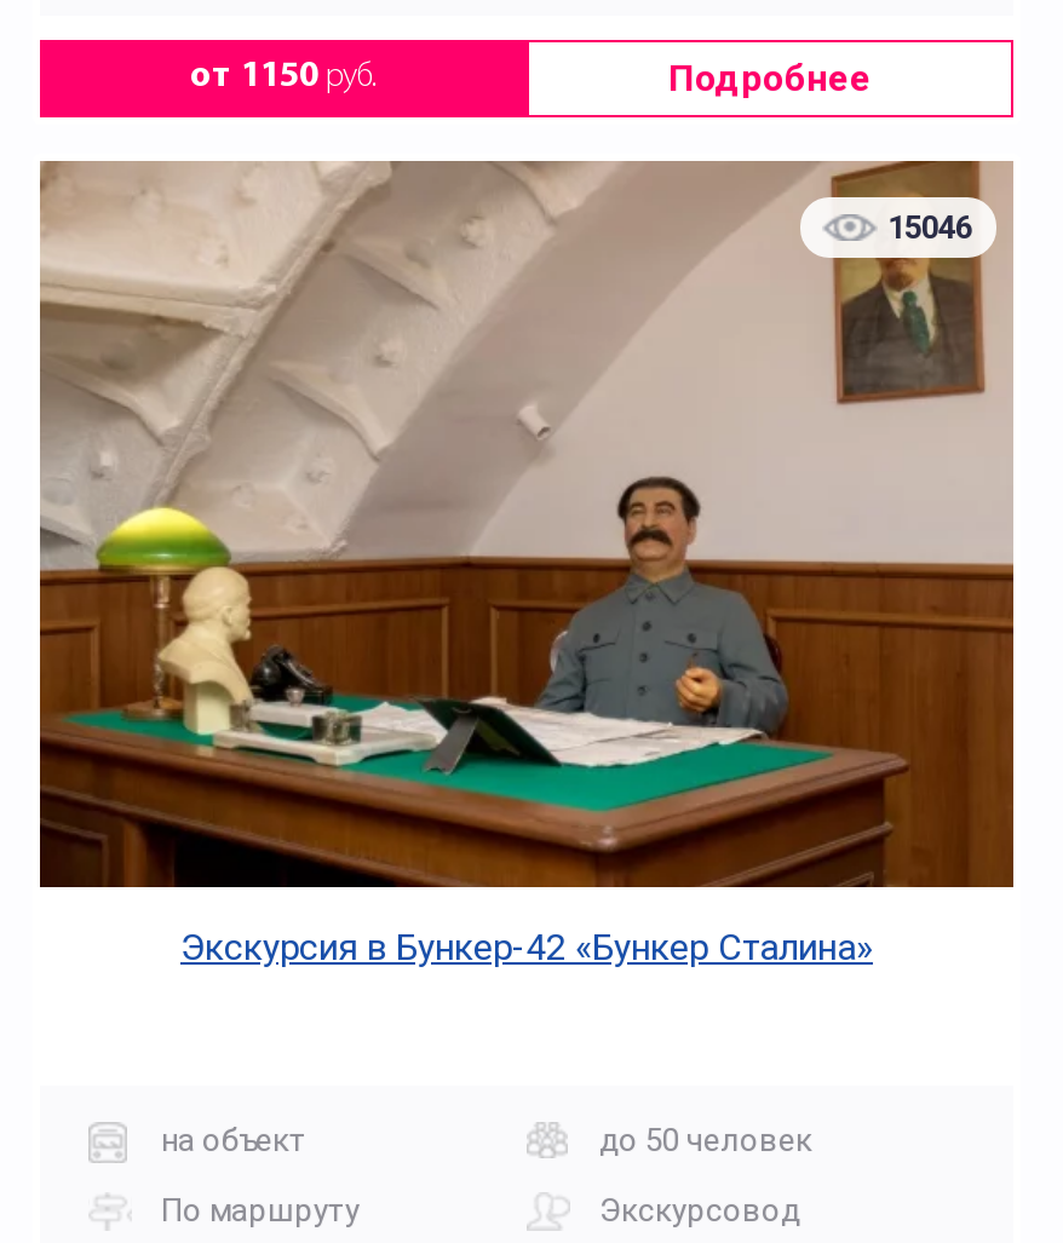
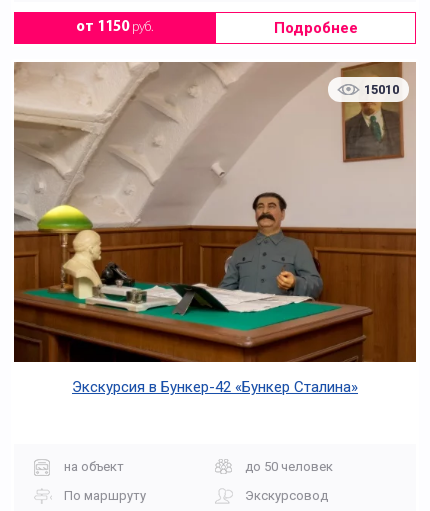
- 15046
+ 15010
